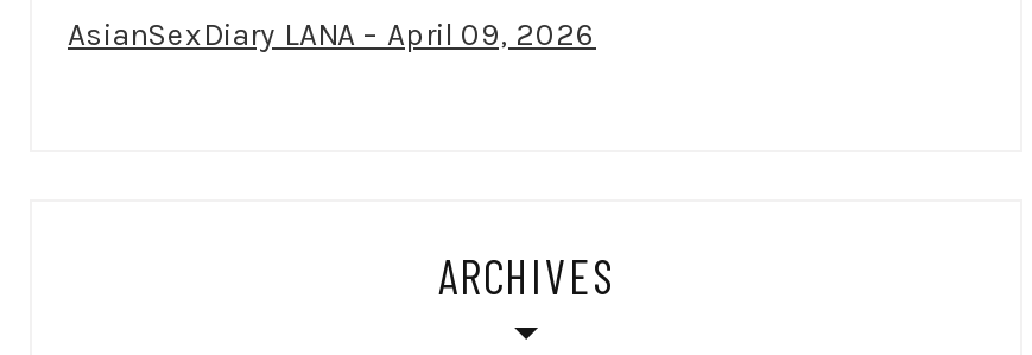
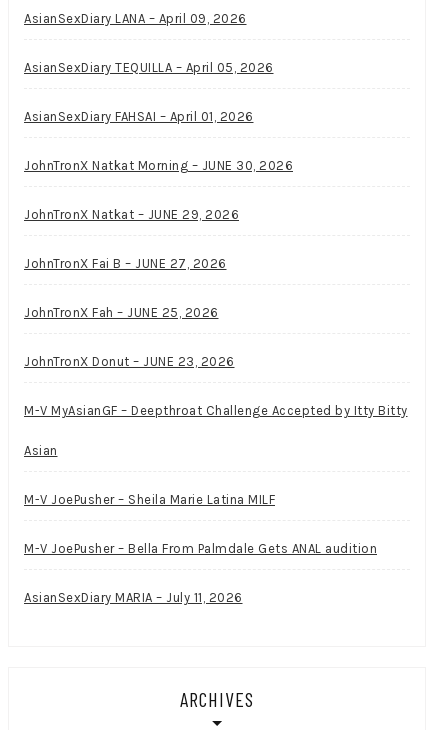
+ AsianSexDiary TEQUILLA – April 05, 2026
+ AsianSexDiary FAHSAI – April 01, 2026
+ JohnTronX Natkat Morning – JUNE 30, 2026
+ JohnTronX Natkat – JUNE 29, 2026
+ JohnTronX Fai B – JUNE 27, 2026
+ JohnTronX Fah – JUNE 25, 2026
+ JohnTronX Donut – JUNE 23, 2026
+ M-V MyAsianGF – Deepthroat Challenge Accepted by Itty Bitty
+ Asian
+ M-V JoePusher – Sheila Marie Latina MILF
+ M-V JoePusher – Bella From Palmdale Gets ANAL audition
+ AsianSexDiary MARIA – July 11, 2026
